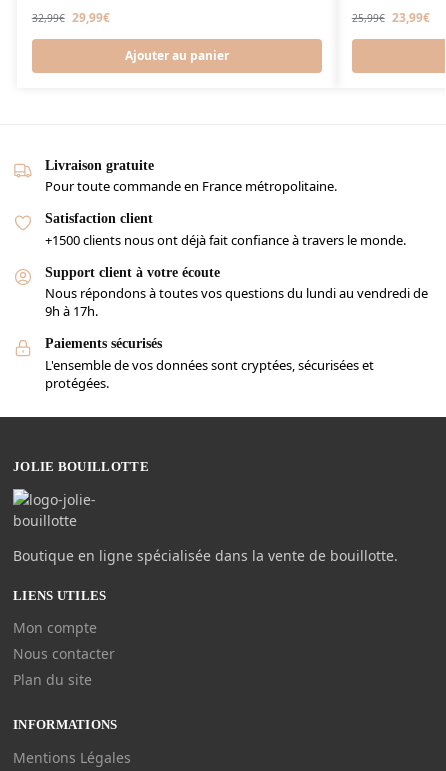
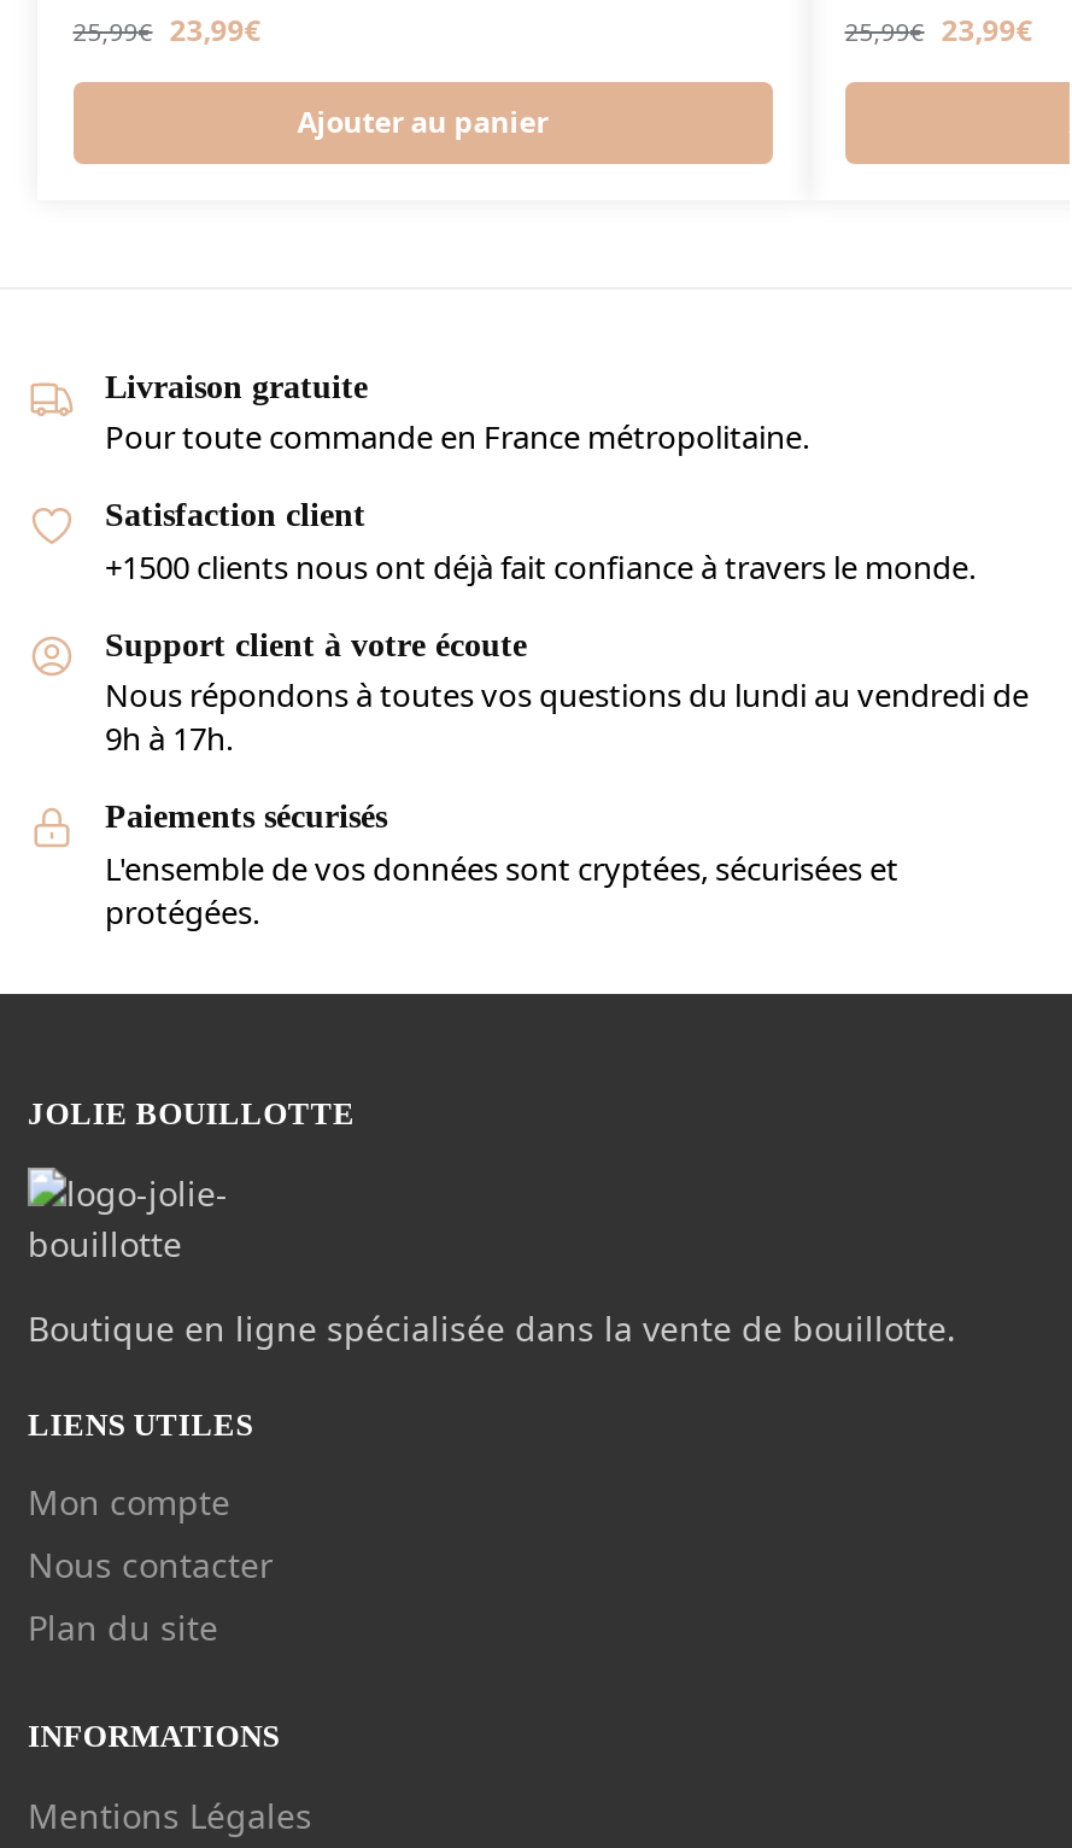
- 32,99€ 29,99€
+ 25,99€ 23,99€
